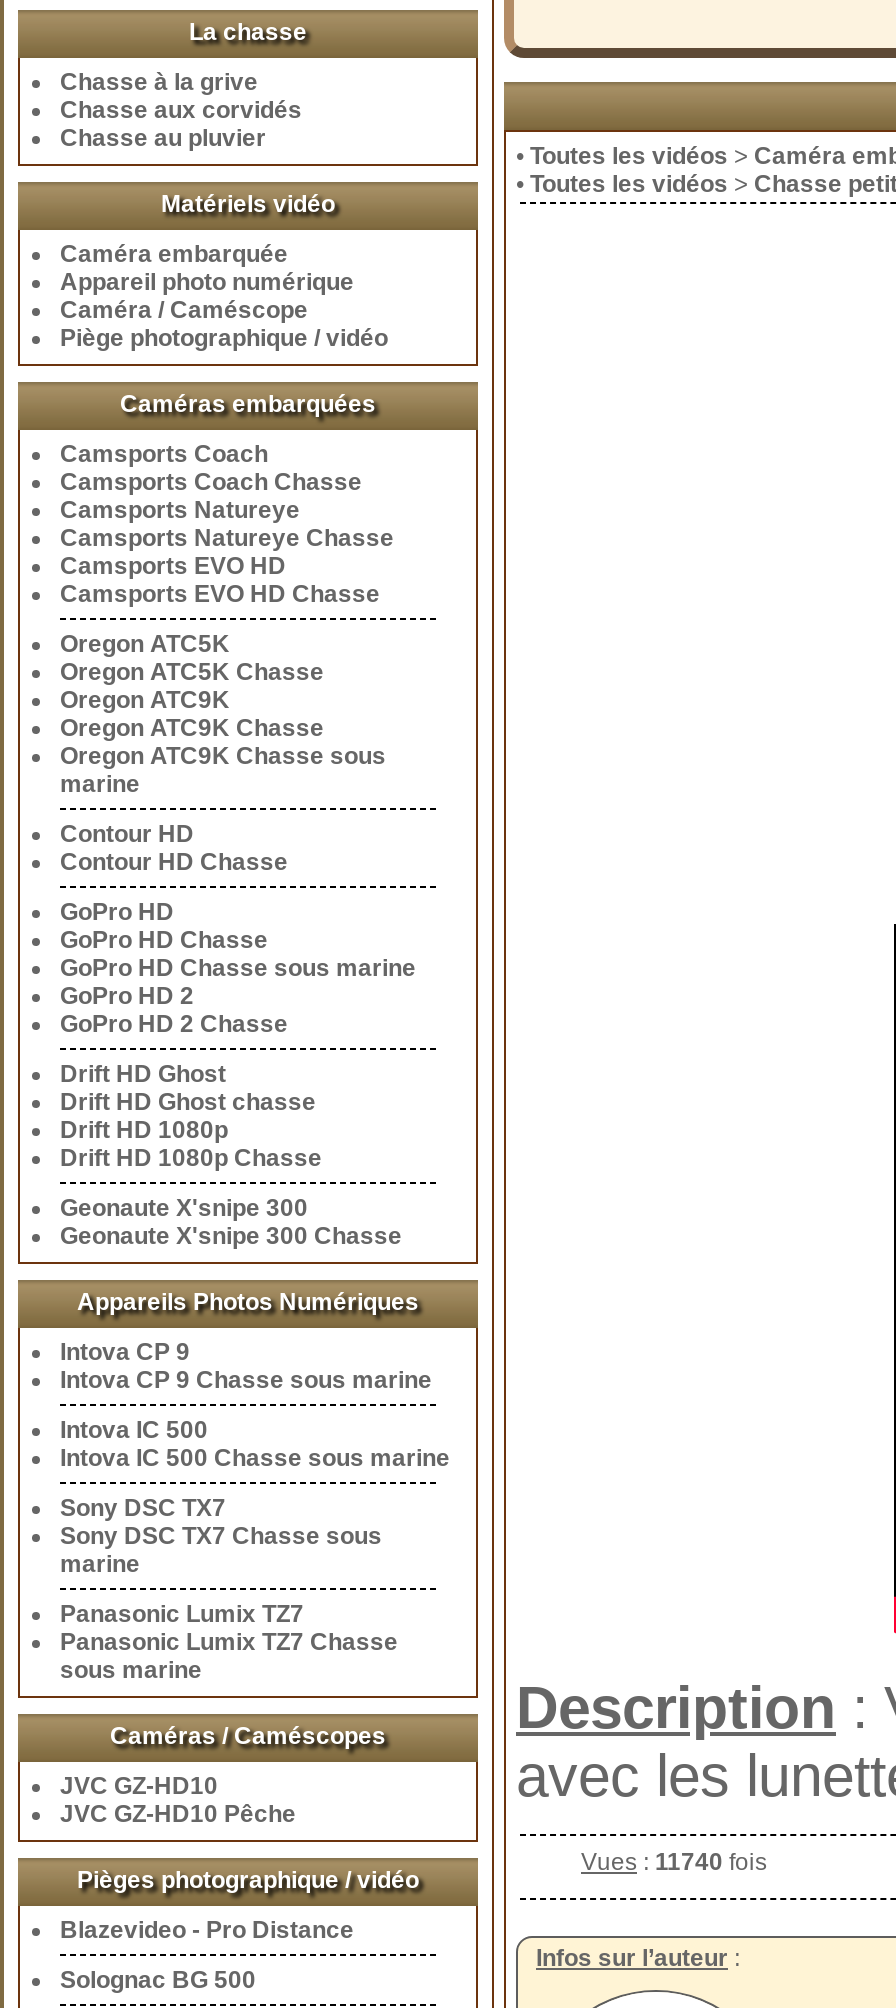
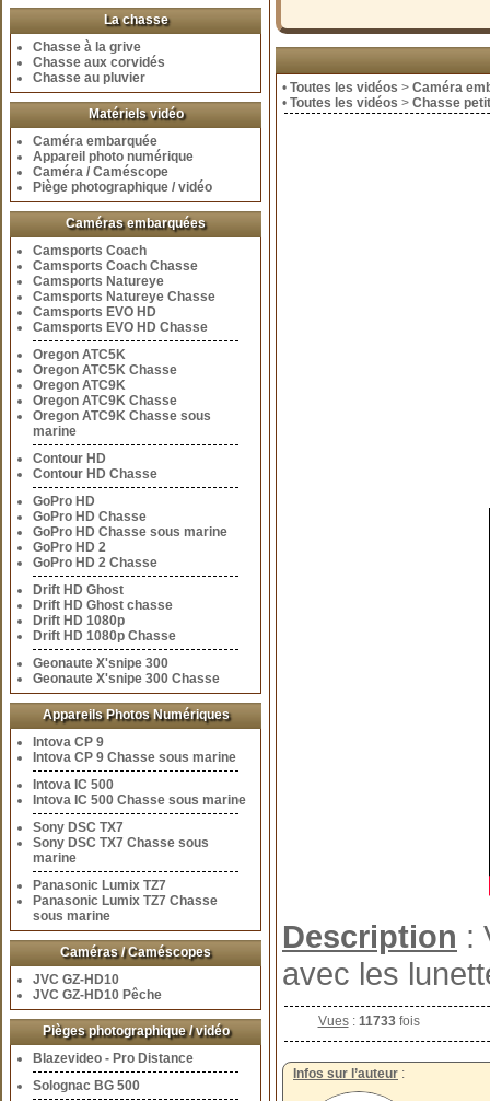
- Vues: 11740 fois
+ Vues: 11733 fois
